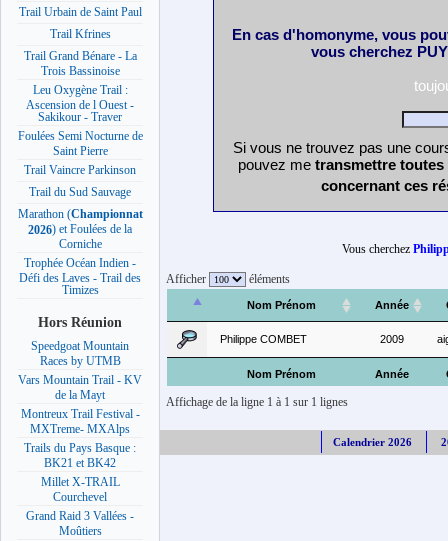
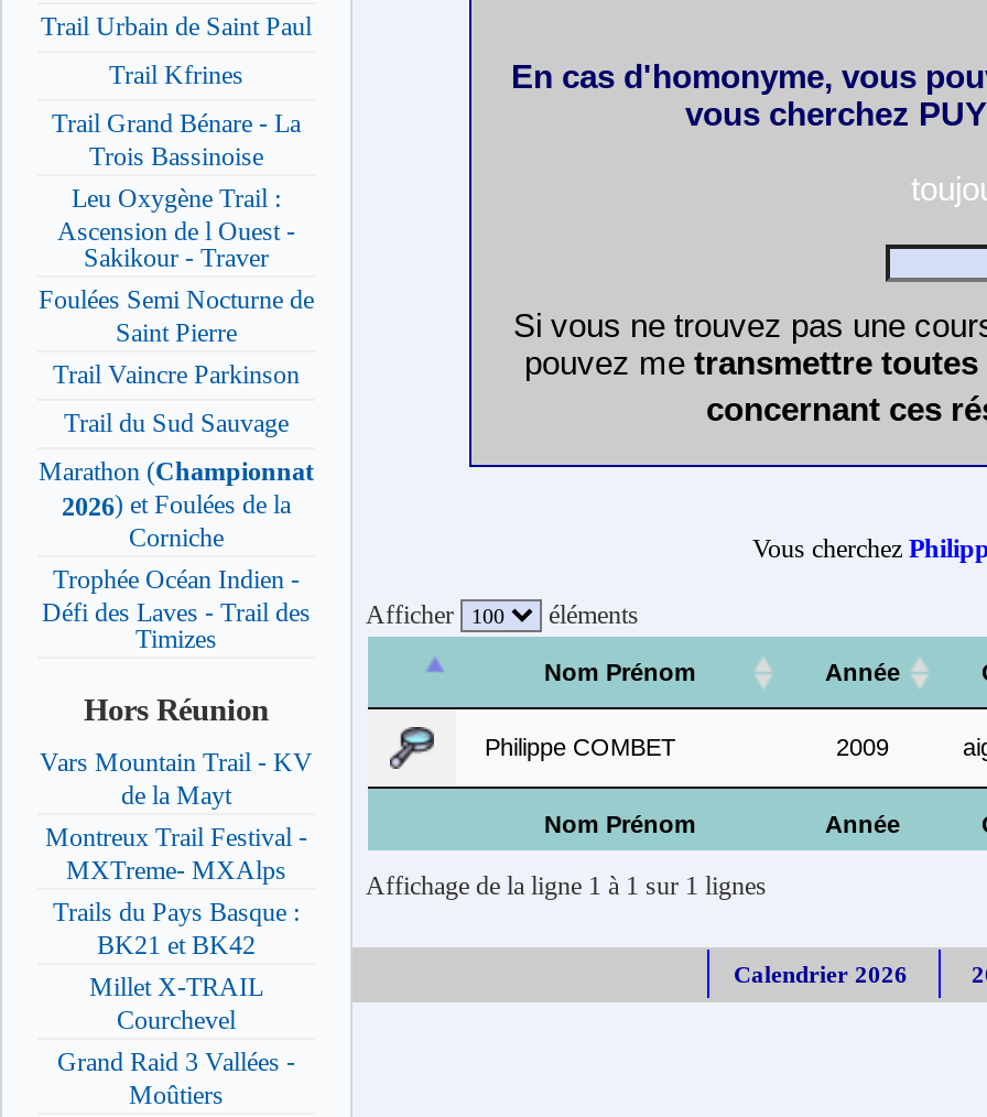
- Speedgoat Mountain
- Races by UTMB
